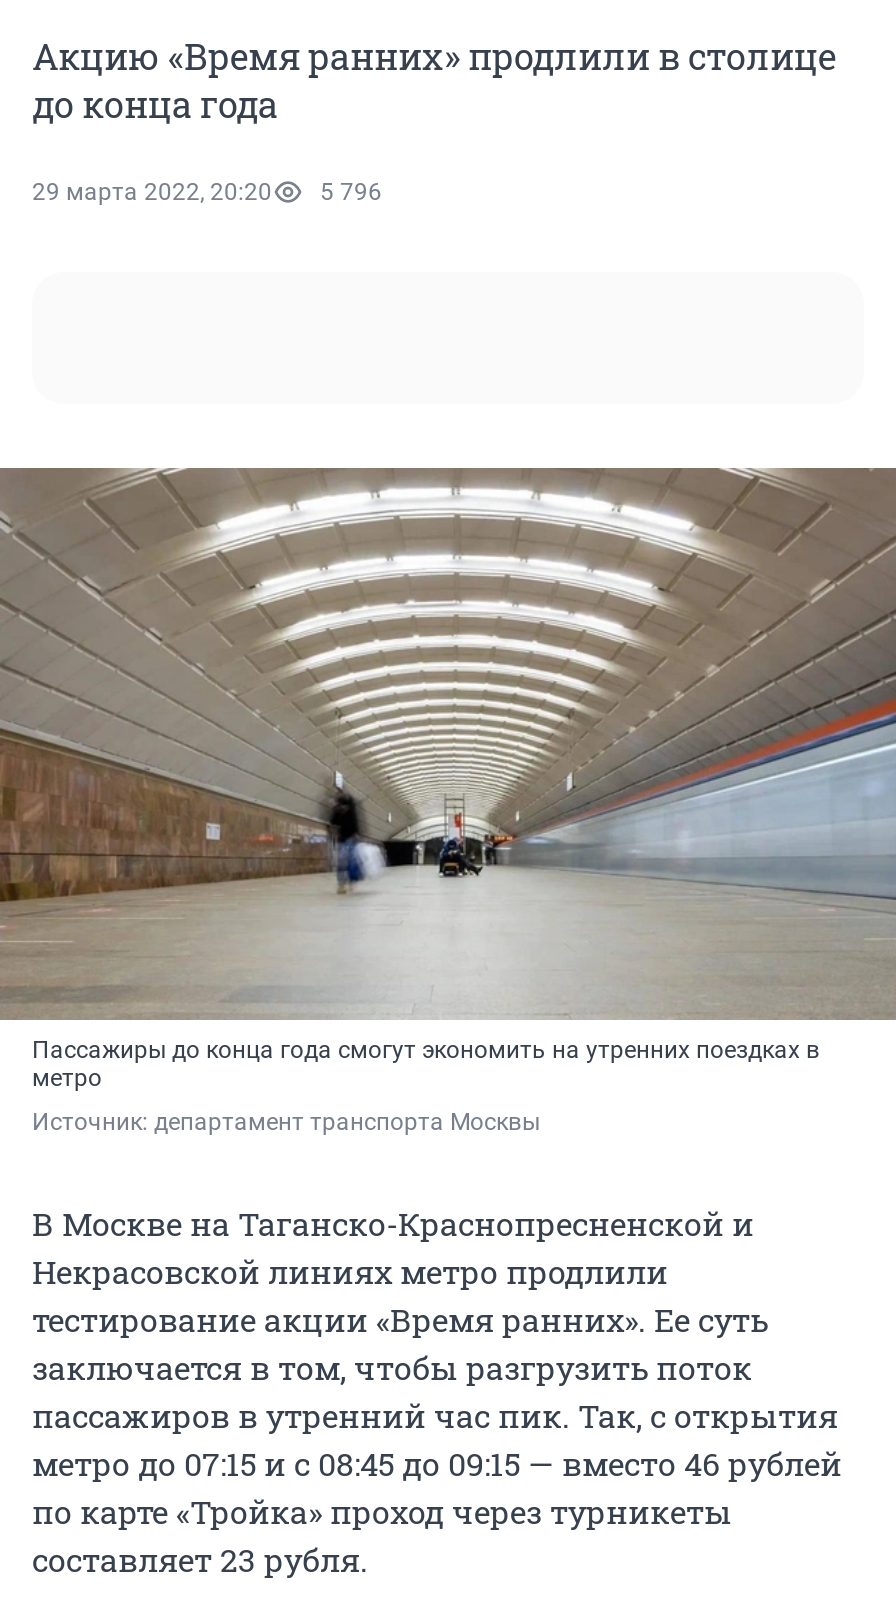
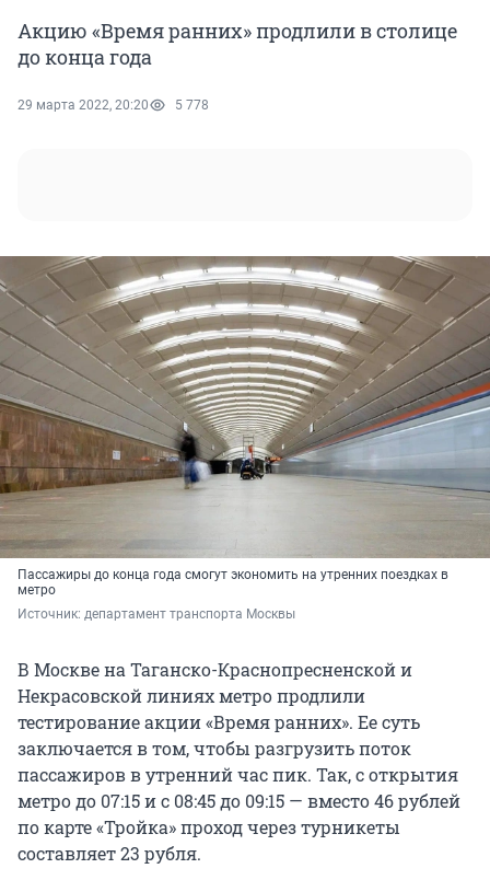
- 29 марта 2022, 20:20 5 796
+ 29 марта 2022, 20:20 5 778
